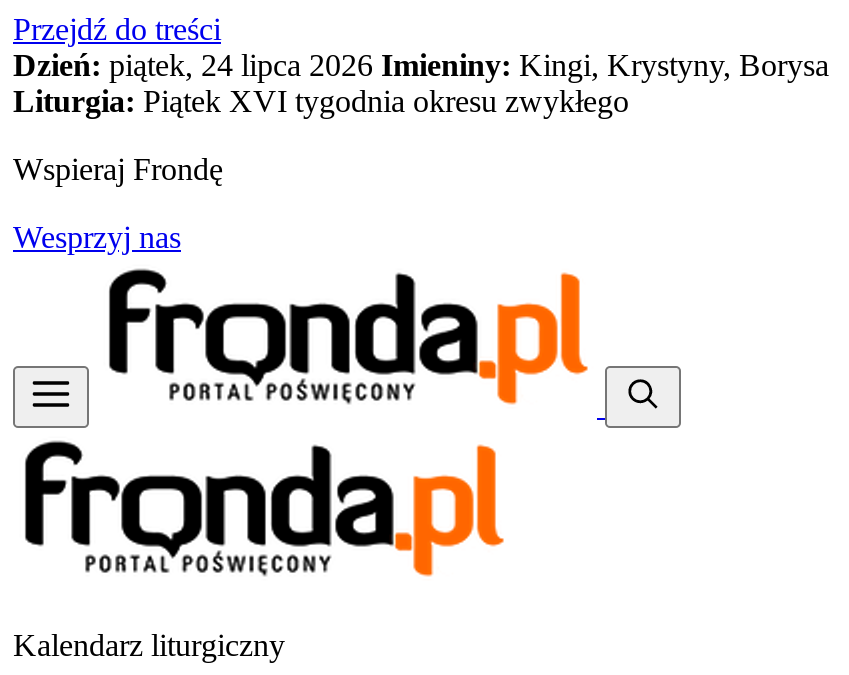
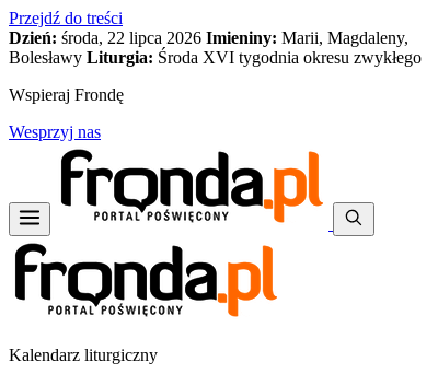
- Dzień: piątek, 24 lipca 2026 Imieniny: Kingi, Krystyny, Borysa
- Liturgia: Piątek XVI tygodnia okresu zwykłego
+ Dzień: środa, 22 lipca 2026 Imieniny: Marii, Magdaleny,
+ Bolesławy Liturgia: Środa XVI tygodnia okresu zwykłego
